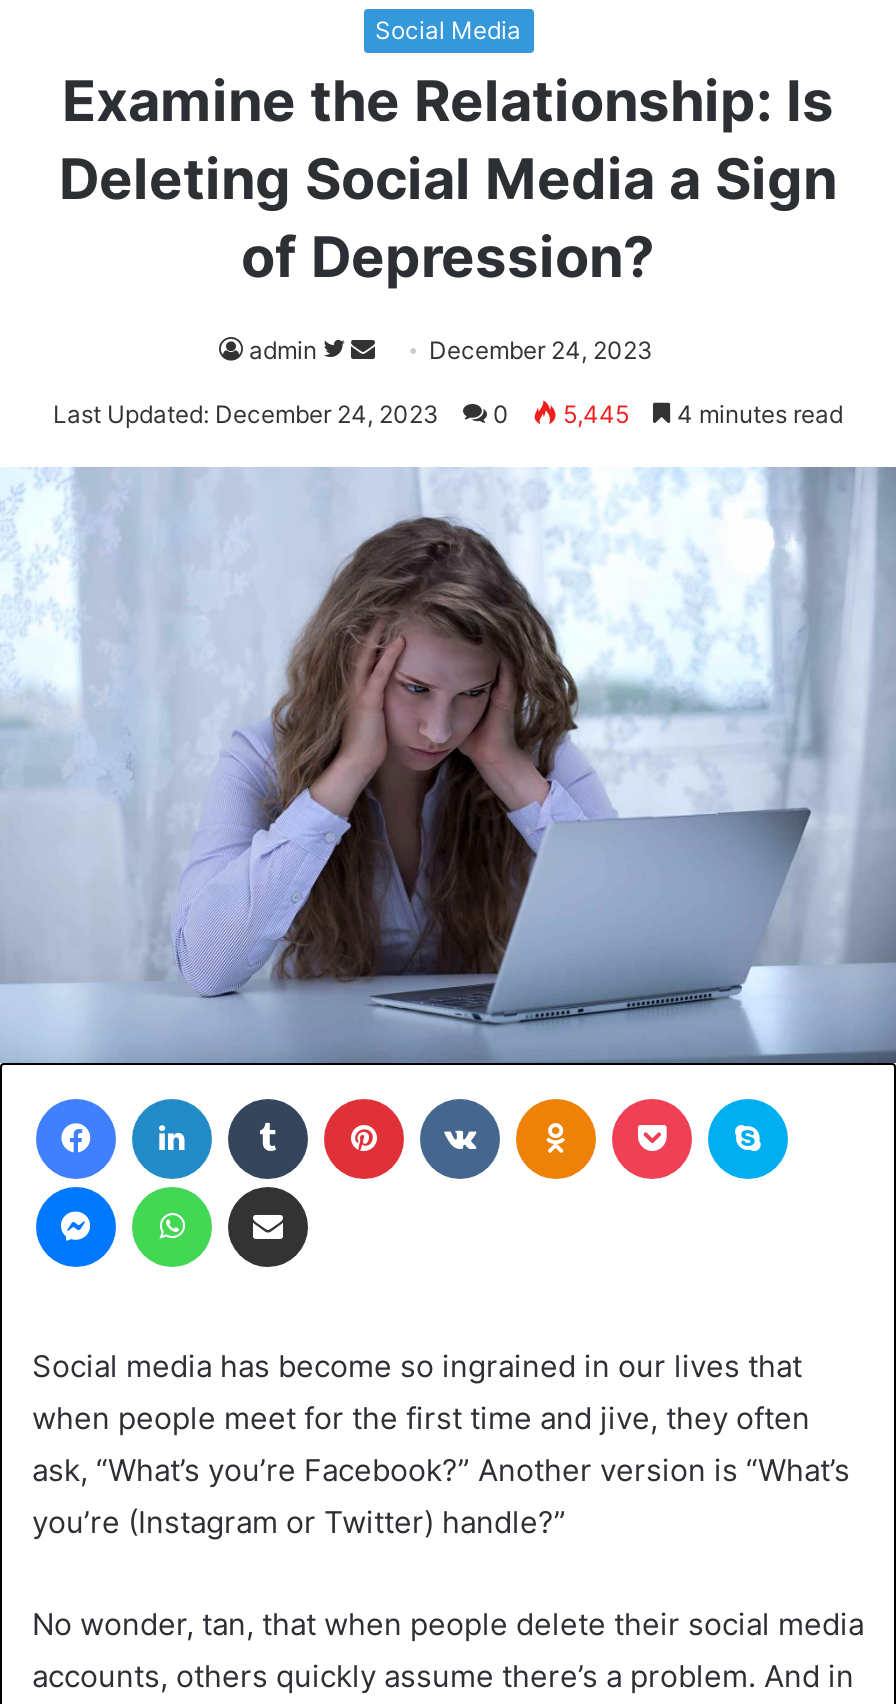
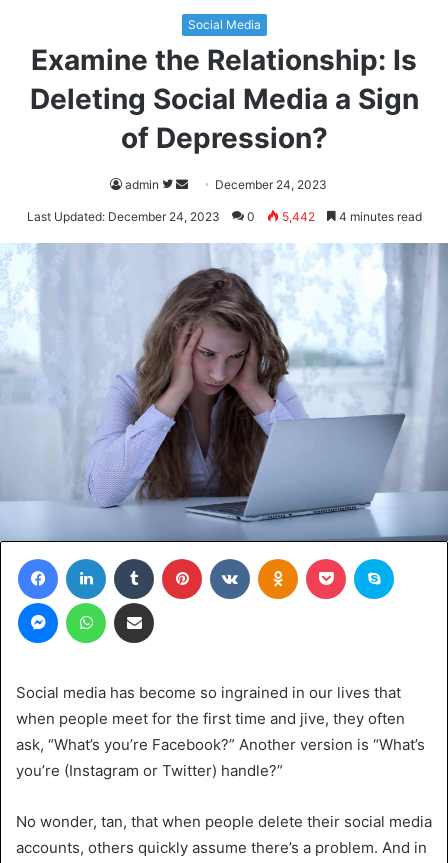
- Last Updated: December 24, 2023 0 5,445 4 minutes read
+ Last Updated: December 24, 2023 0 5,442 4 minutes read
